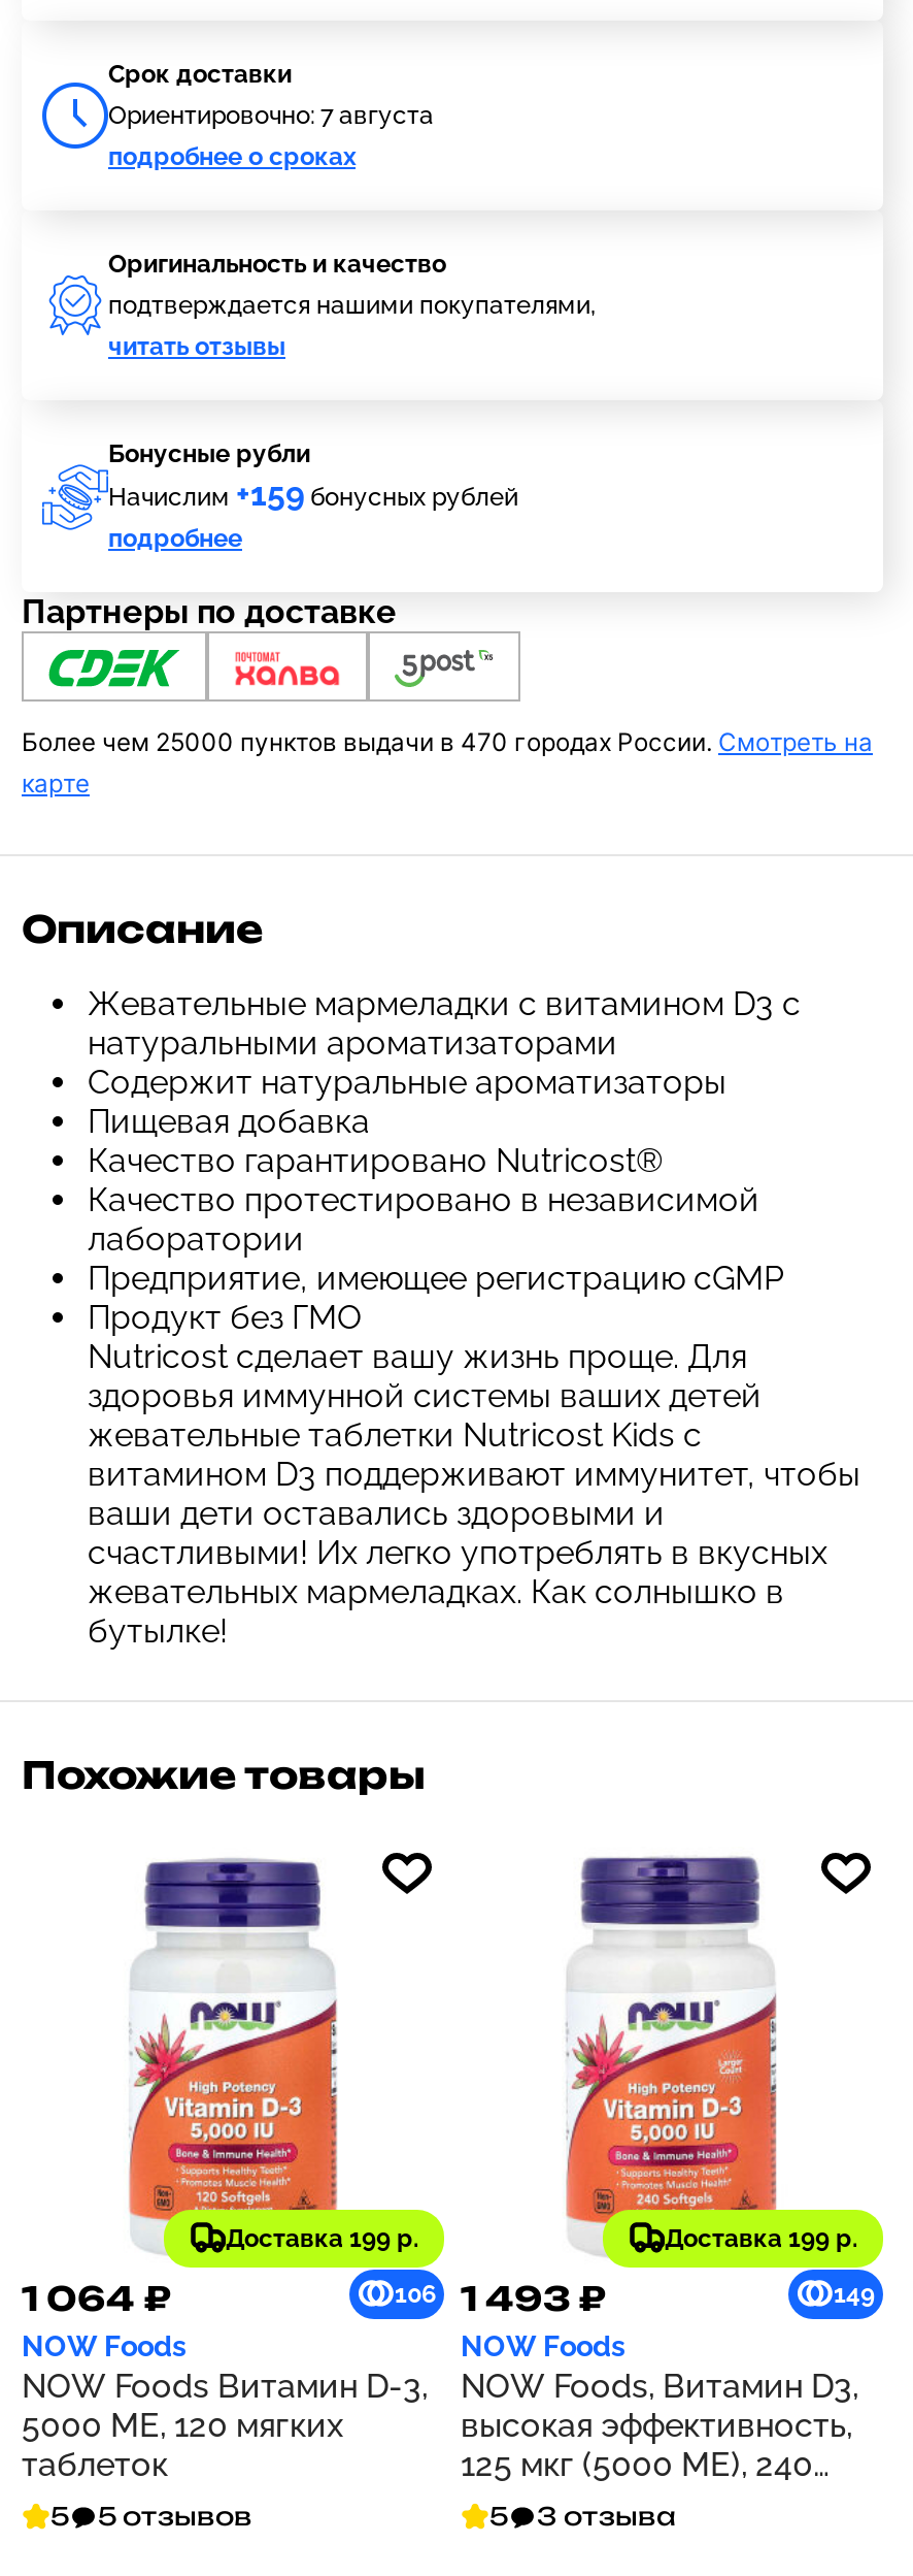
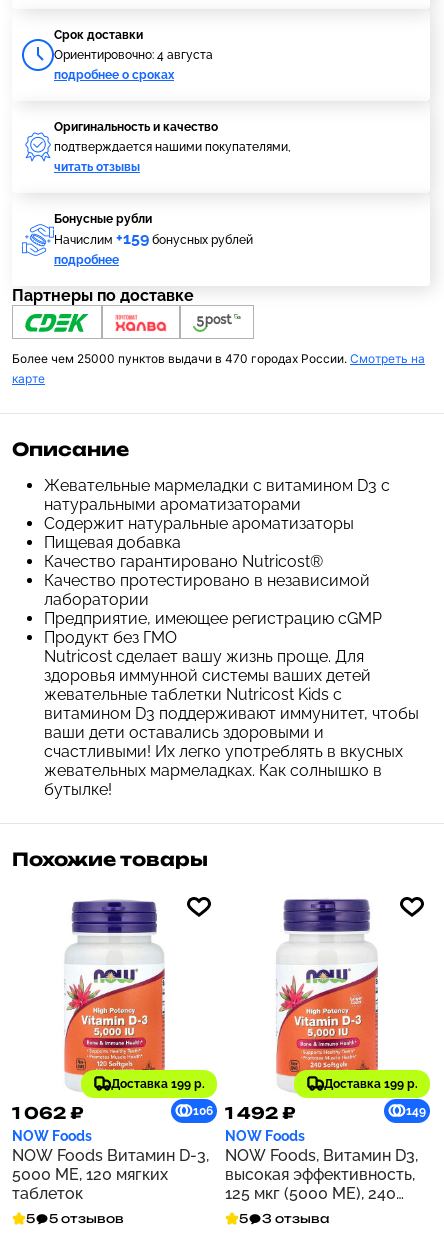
- Ориентировочно: 7 августа
+ Ориентировочно: 4 августа

- 1 064 ₽
+ 1 062 ₽

- 106 1 493 ₽
+ 106 1 492 ₽
